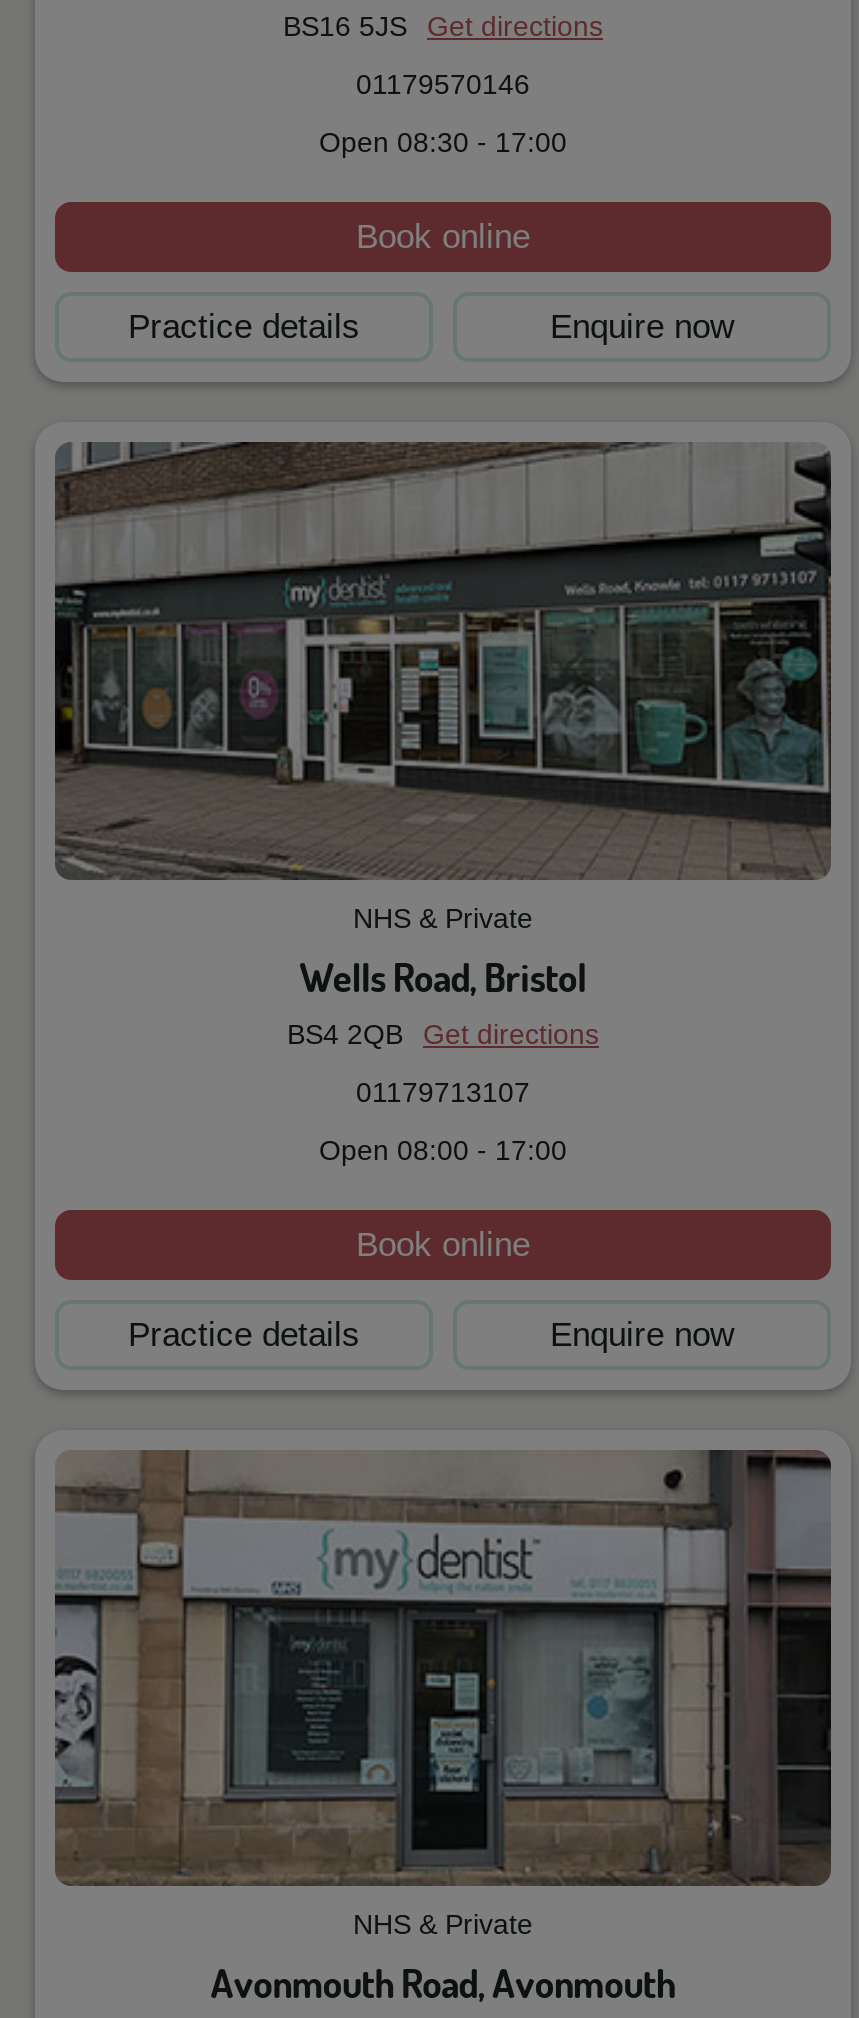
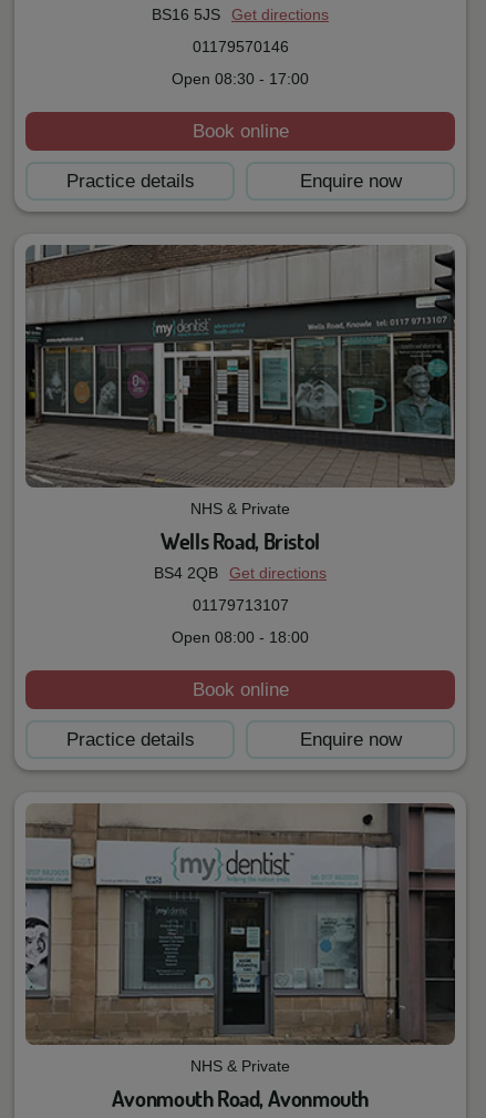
- Open 08:00 - 17:00
+ Open 08:00 - 18:00
